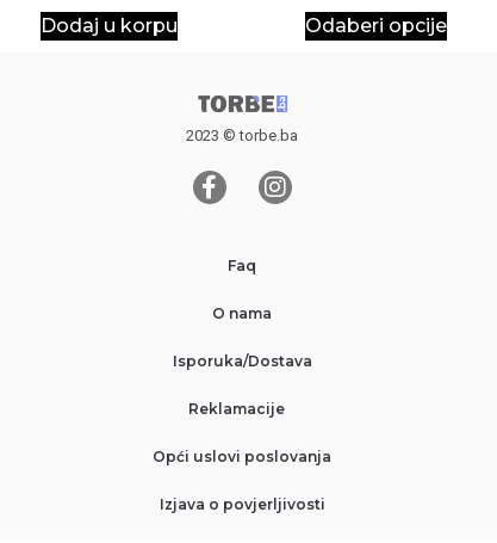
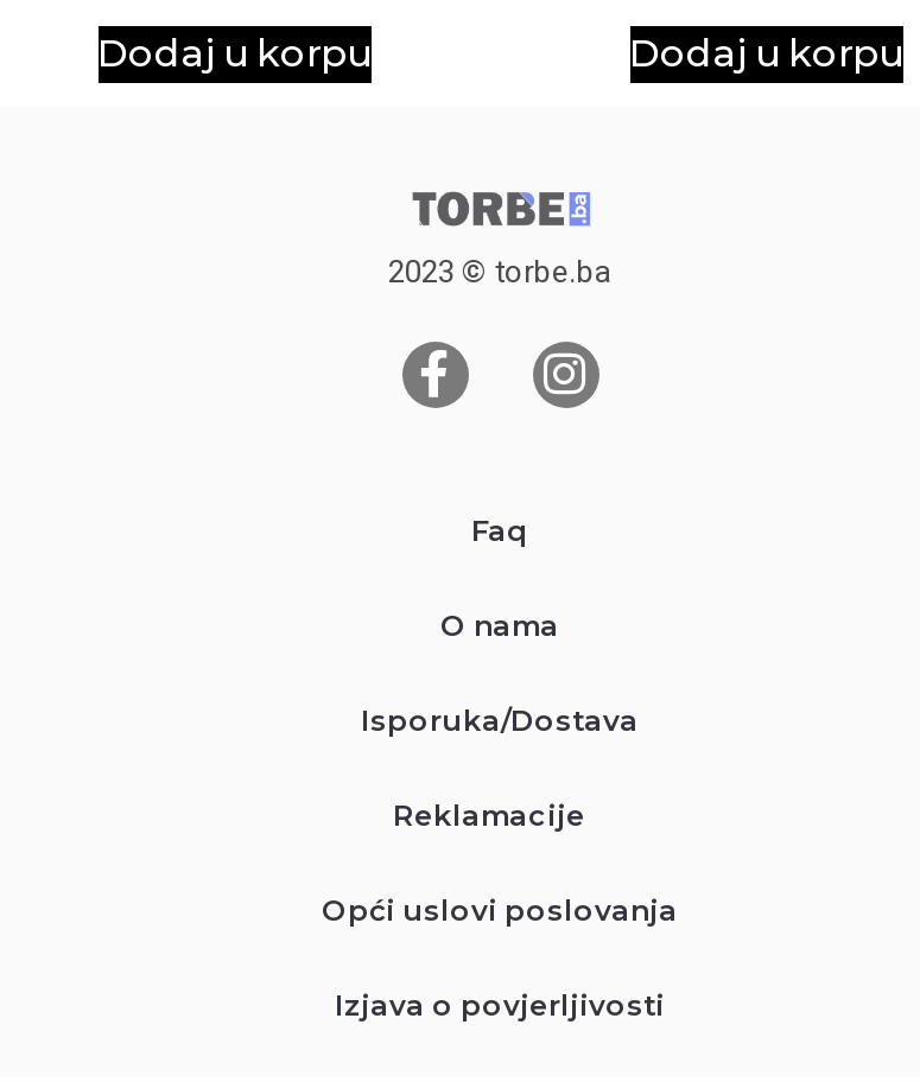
- Odaberi opcije
+ Dodaj u korpu
